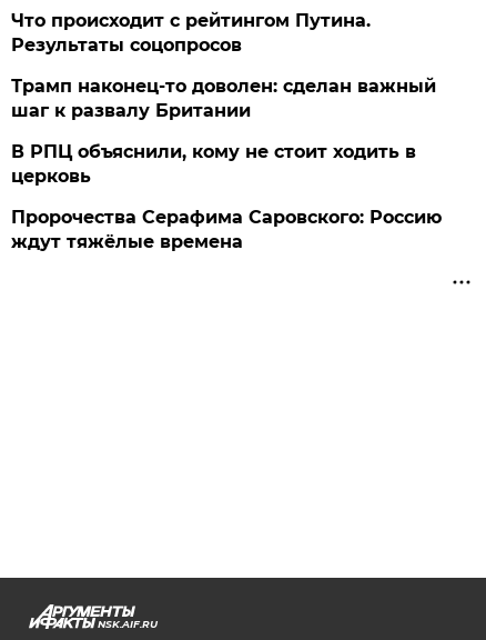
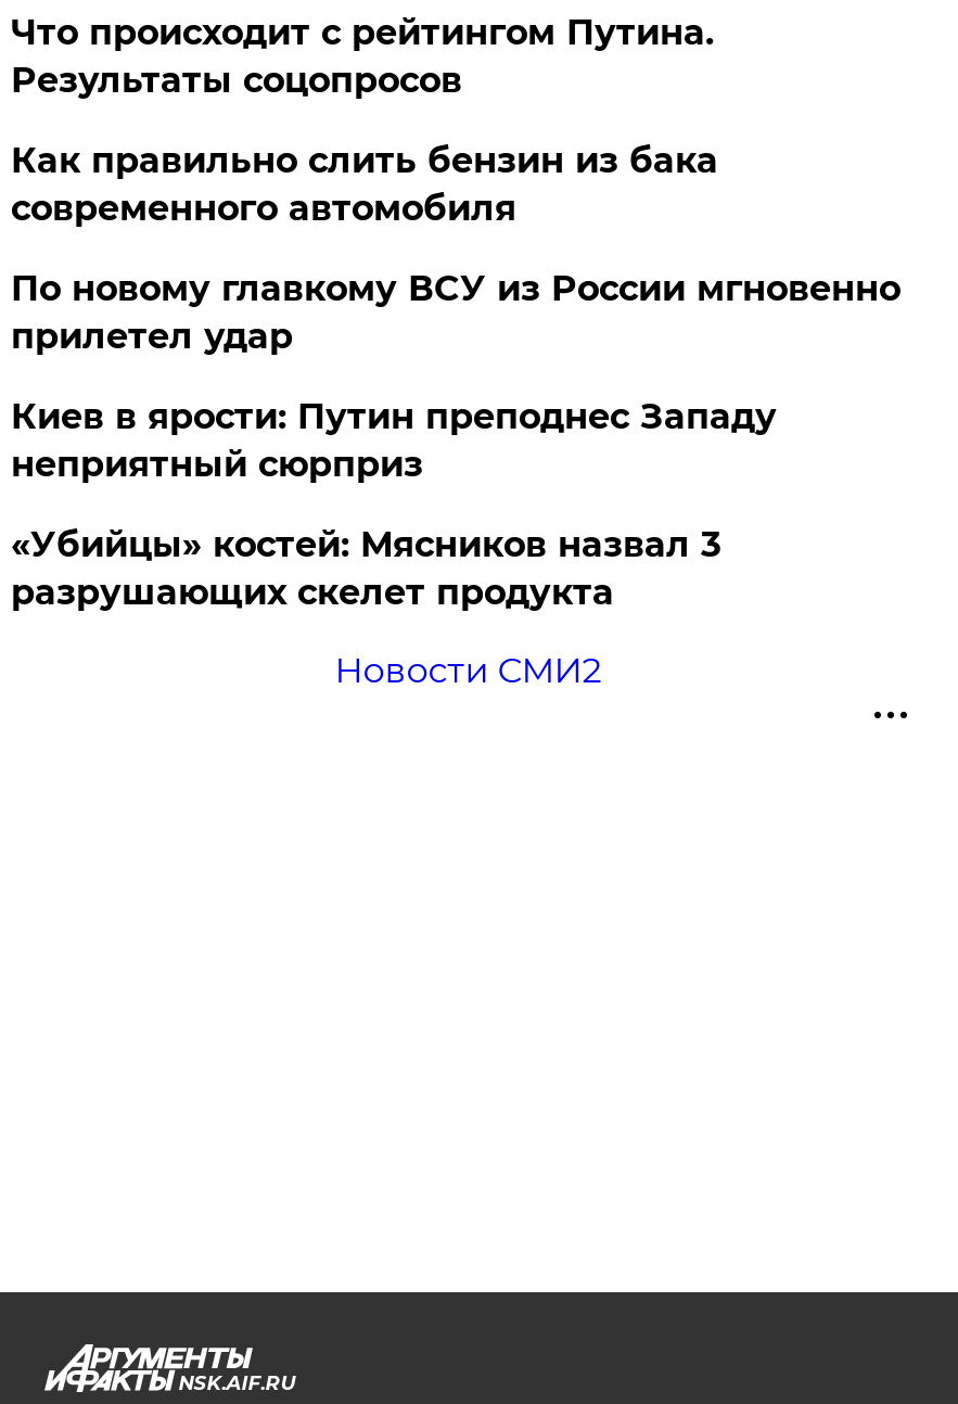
- Трамп наконец-то доволен: сделан важный
- шаг к развалу Британии
- В РПЦ объяснили, кому не стоит ходить в
- церковь
- Пророчества Серафима Саровского: Россию
- ждут тяжёлые времена
+ Как правильно слить бензин из бака
+ современного автомобиля
+ По новому главкому ВСУ из России мгновенно
+ прилетел удар
+ Киев в ярости: Путин преподнес Западу
+ неприятный сюрприз
+ «Убийцы» костей: Мясников назвал 3
+ разрушающих скелет продукта
+ Новости СМИ2
